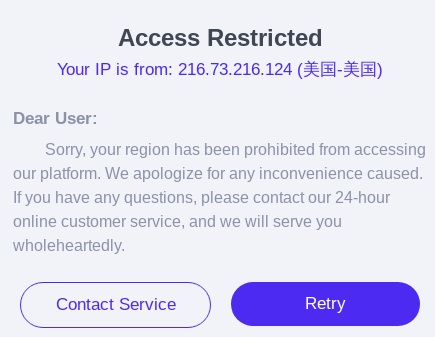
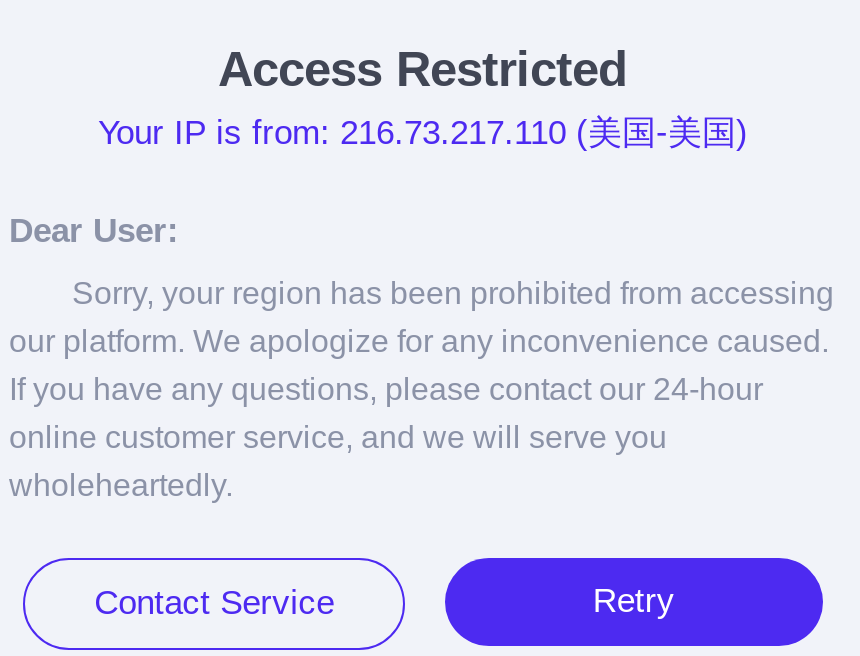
- Your IP is from: 216.73.216.124 (美国-美国)
+ Your IP is from: 216.73.217.110 (美国-美国)
